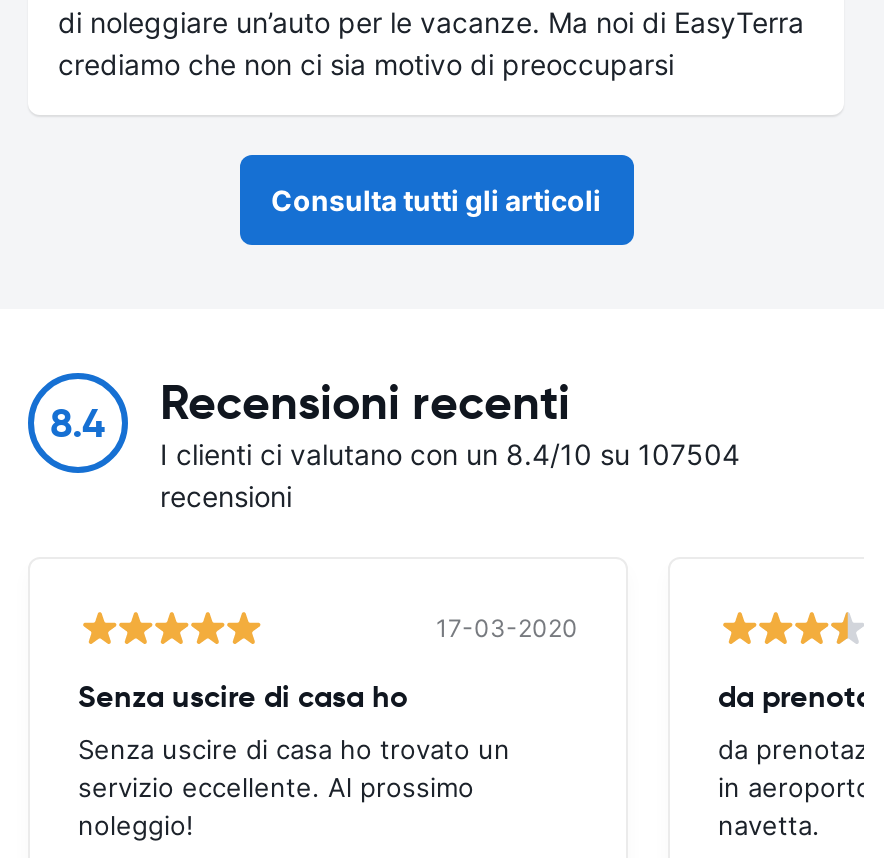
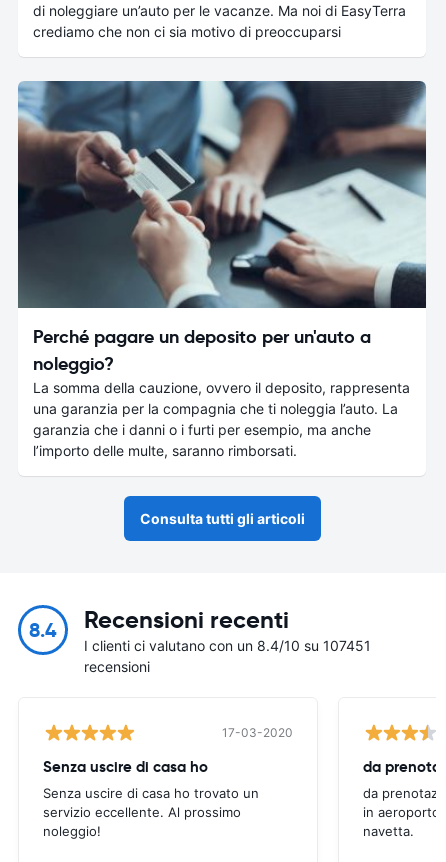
+ [image]
+ Perché pagare un deposito per un'auto a
+ noleggio?
+ La somma della cauzione, ovvero il deposito, rappresenta
+ una garanzia per la compagnia che ti noleggia l’auto. La
+ garanzia che i danni o i furti per esempio, ma anche
+ l’importo delle multe, saranno rimborsati.

- I clienti ci valutano con un 8.4/10 su 107504
+ I clienti ci valutano con un 8.4/10 su 107451
